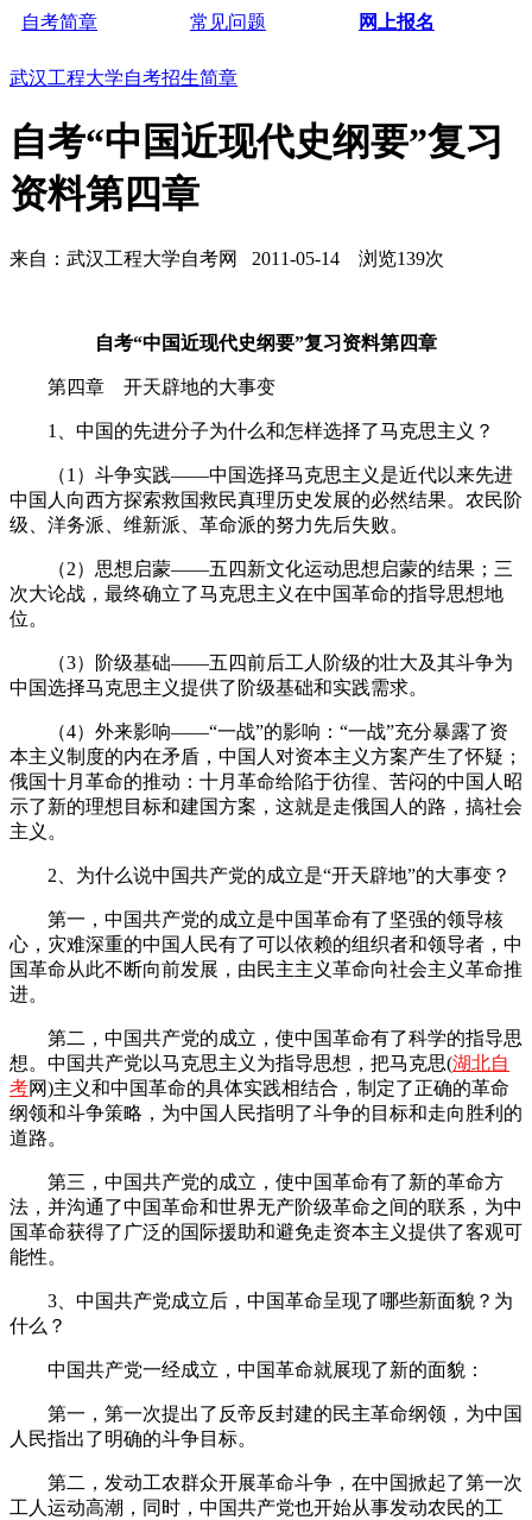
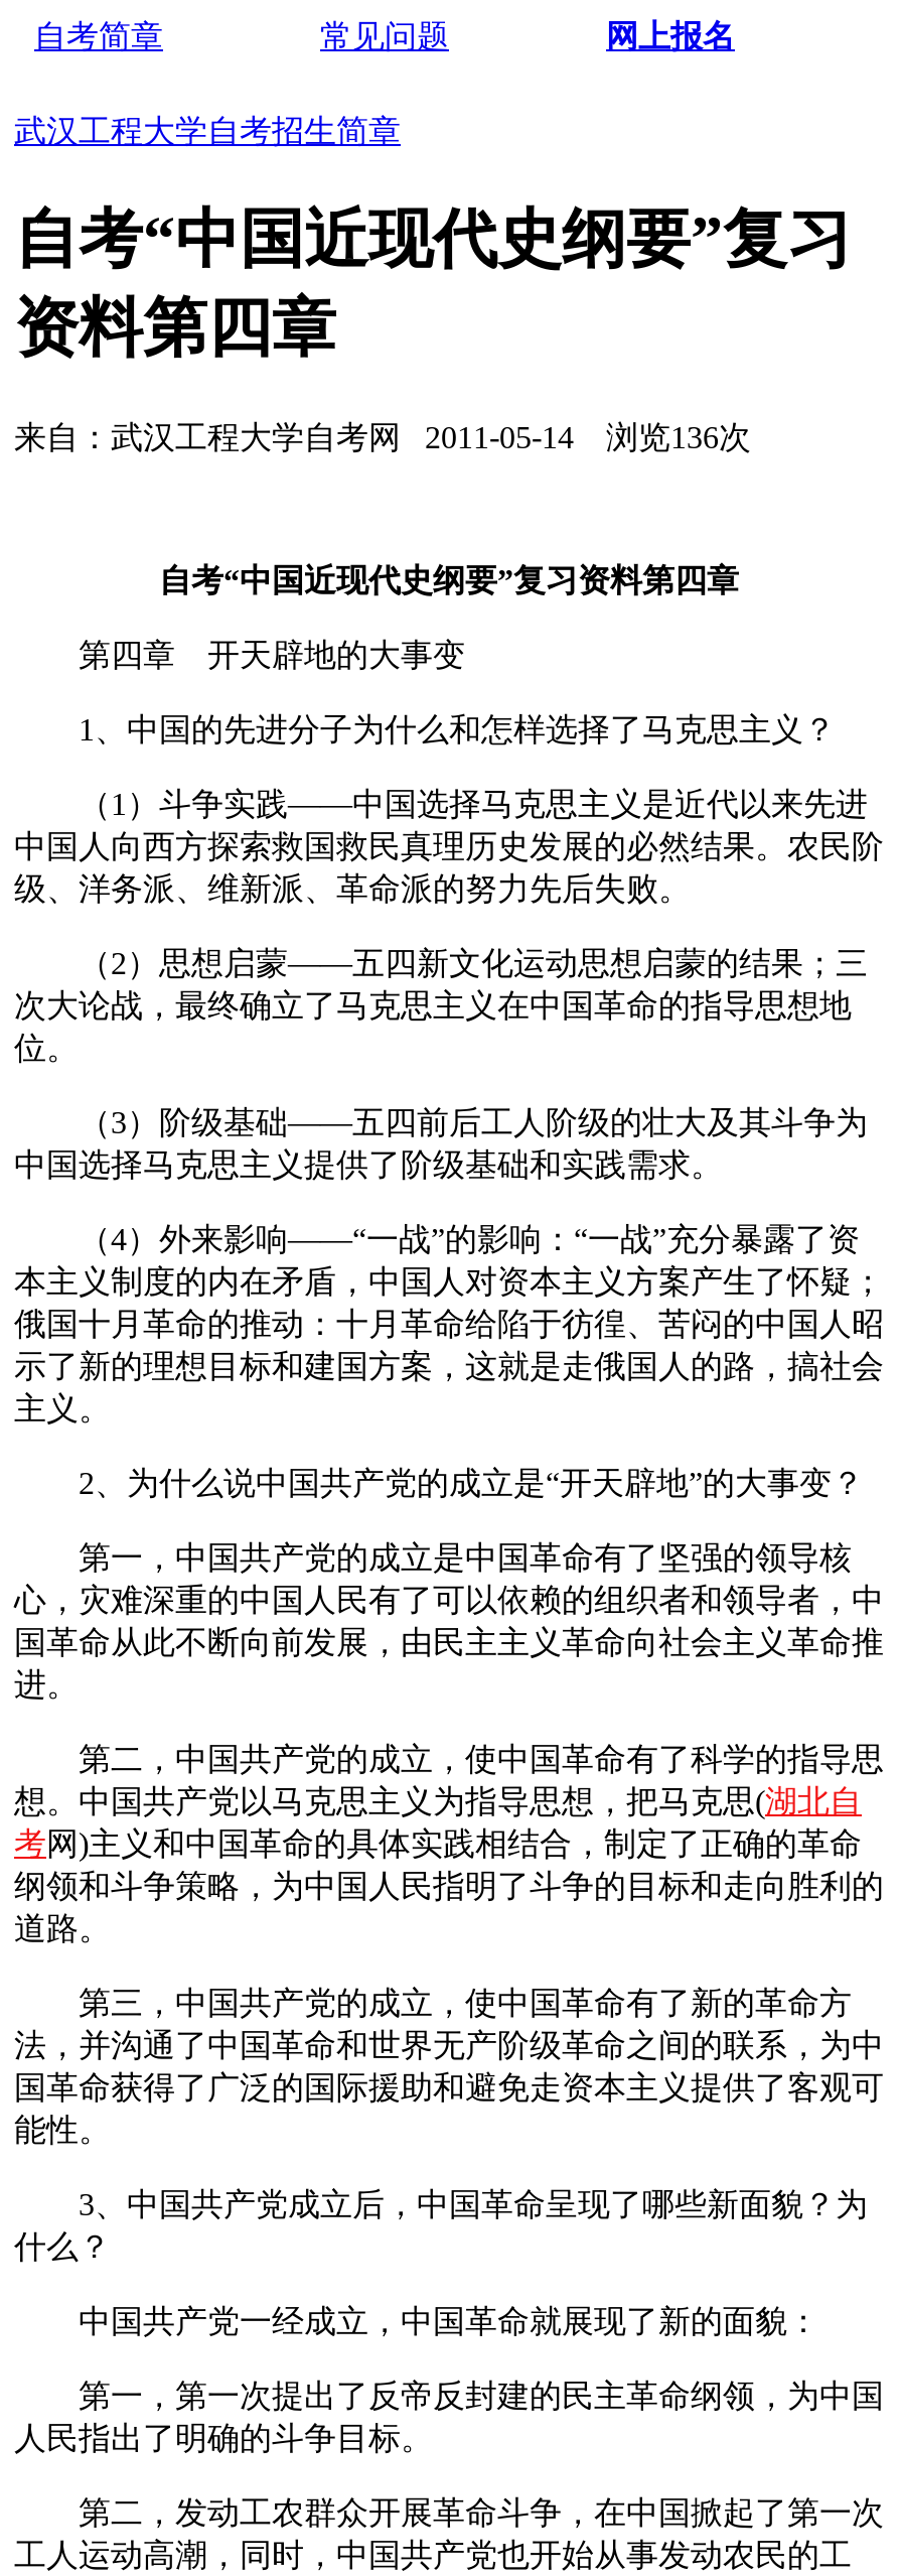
- 来自：武汉工程大学自考网 2011-05-14 浏览139次
+ 来自：武汉工程大学自考网 2011-05-14 浏览136次
